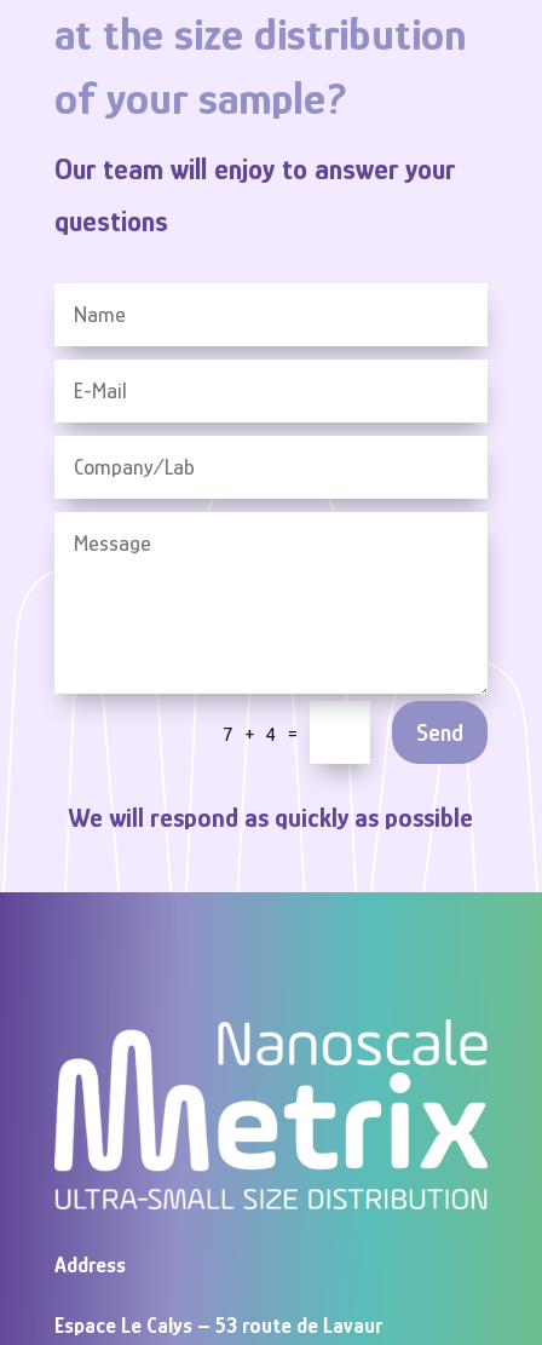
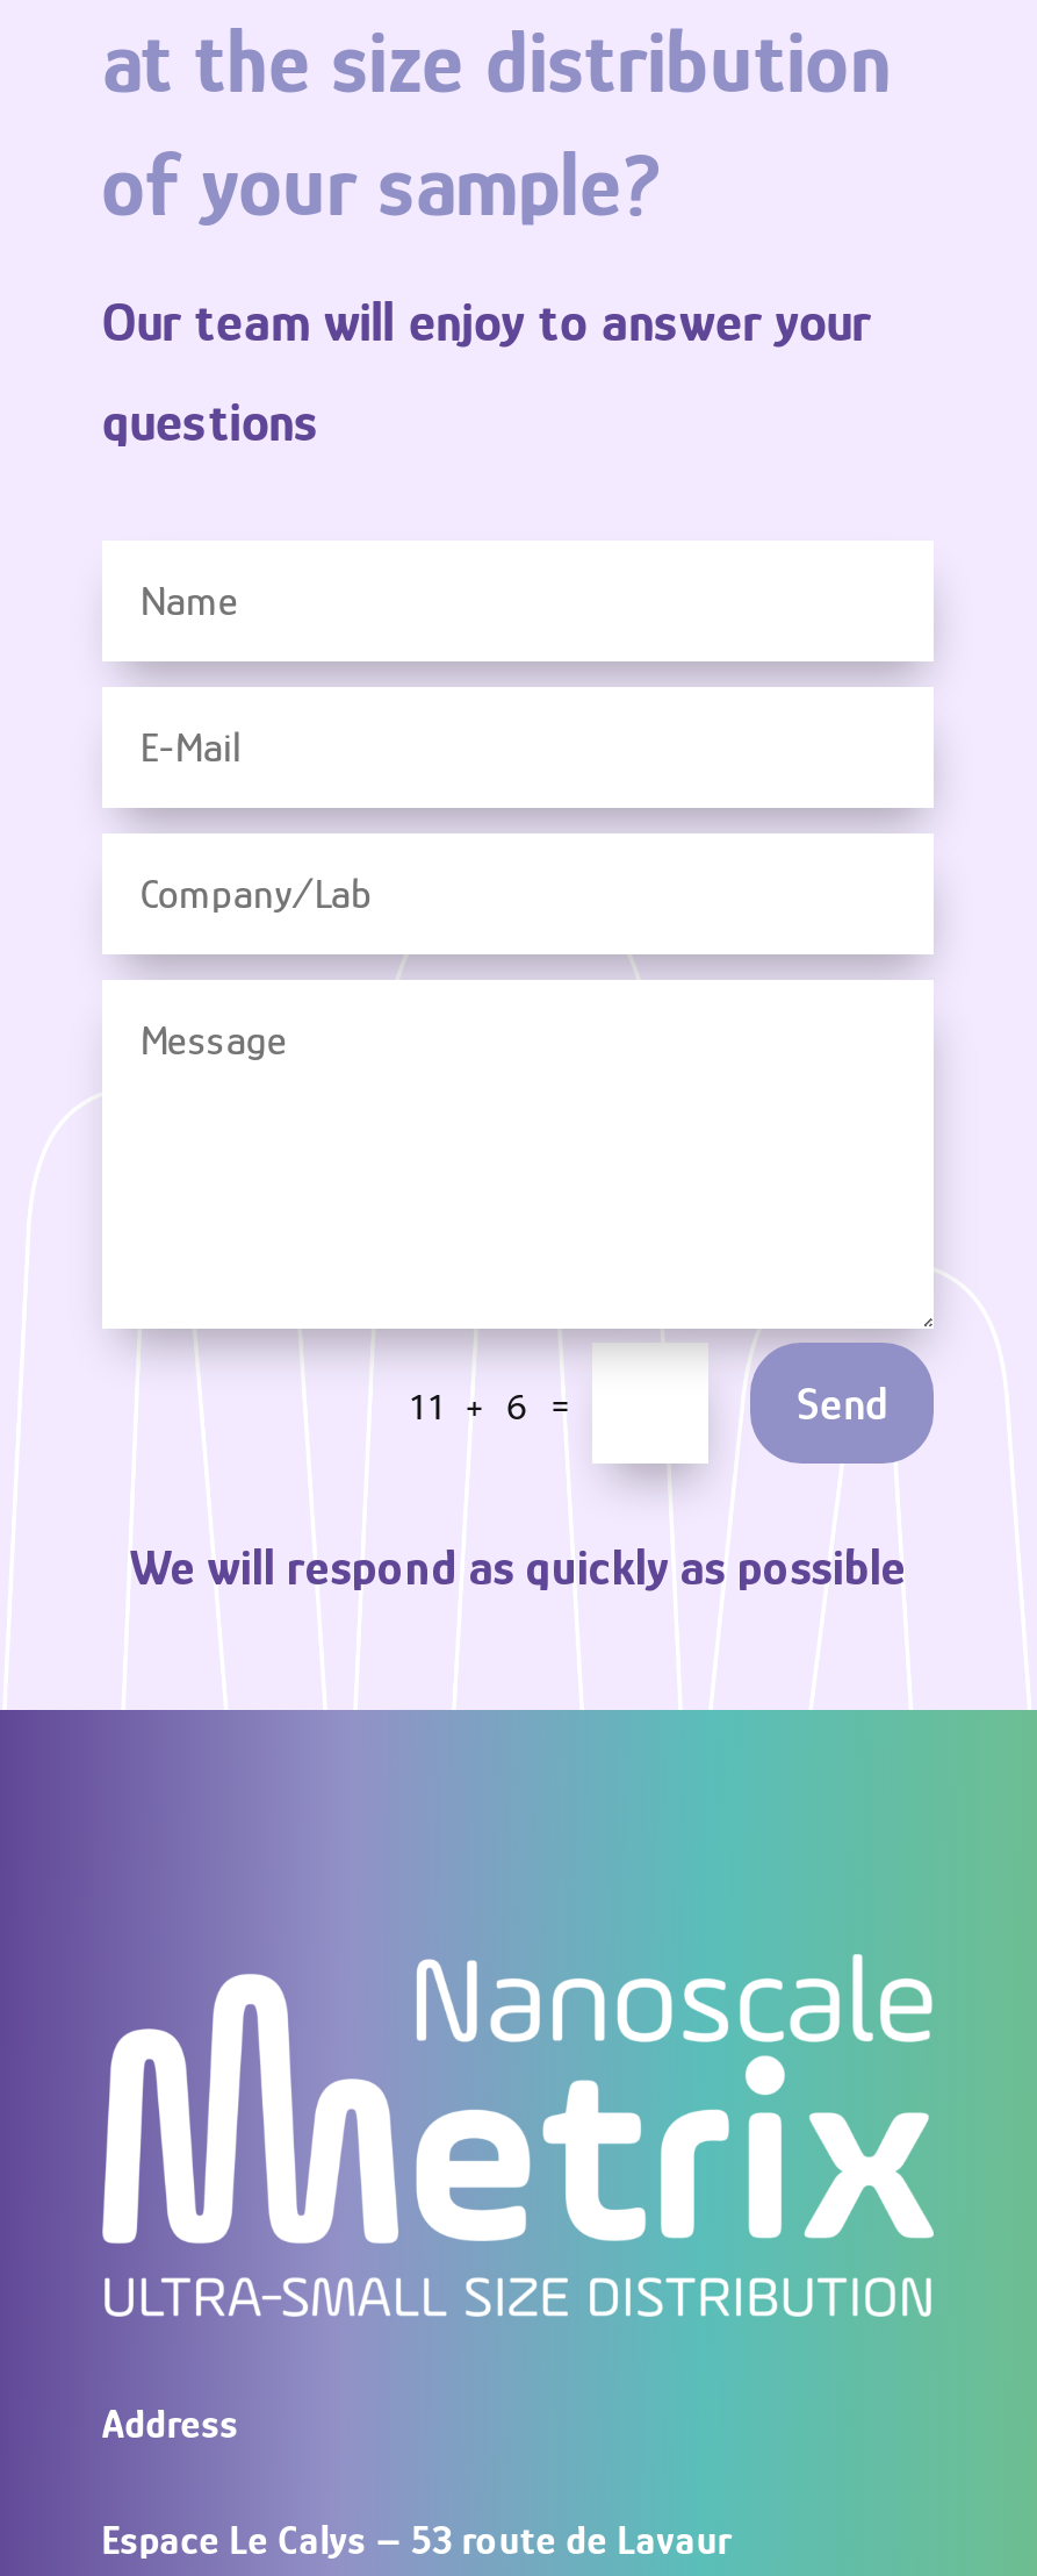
- 7 + 4 =
+ 11 + 6 =
